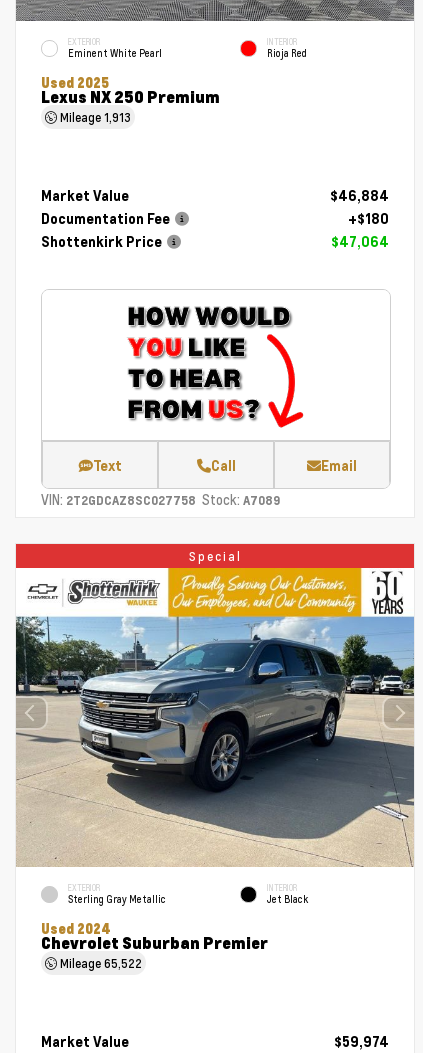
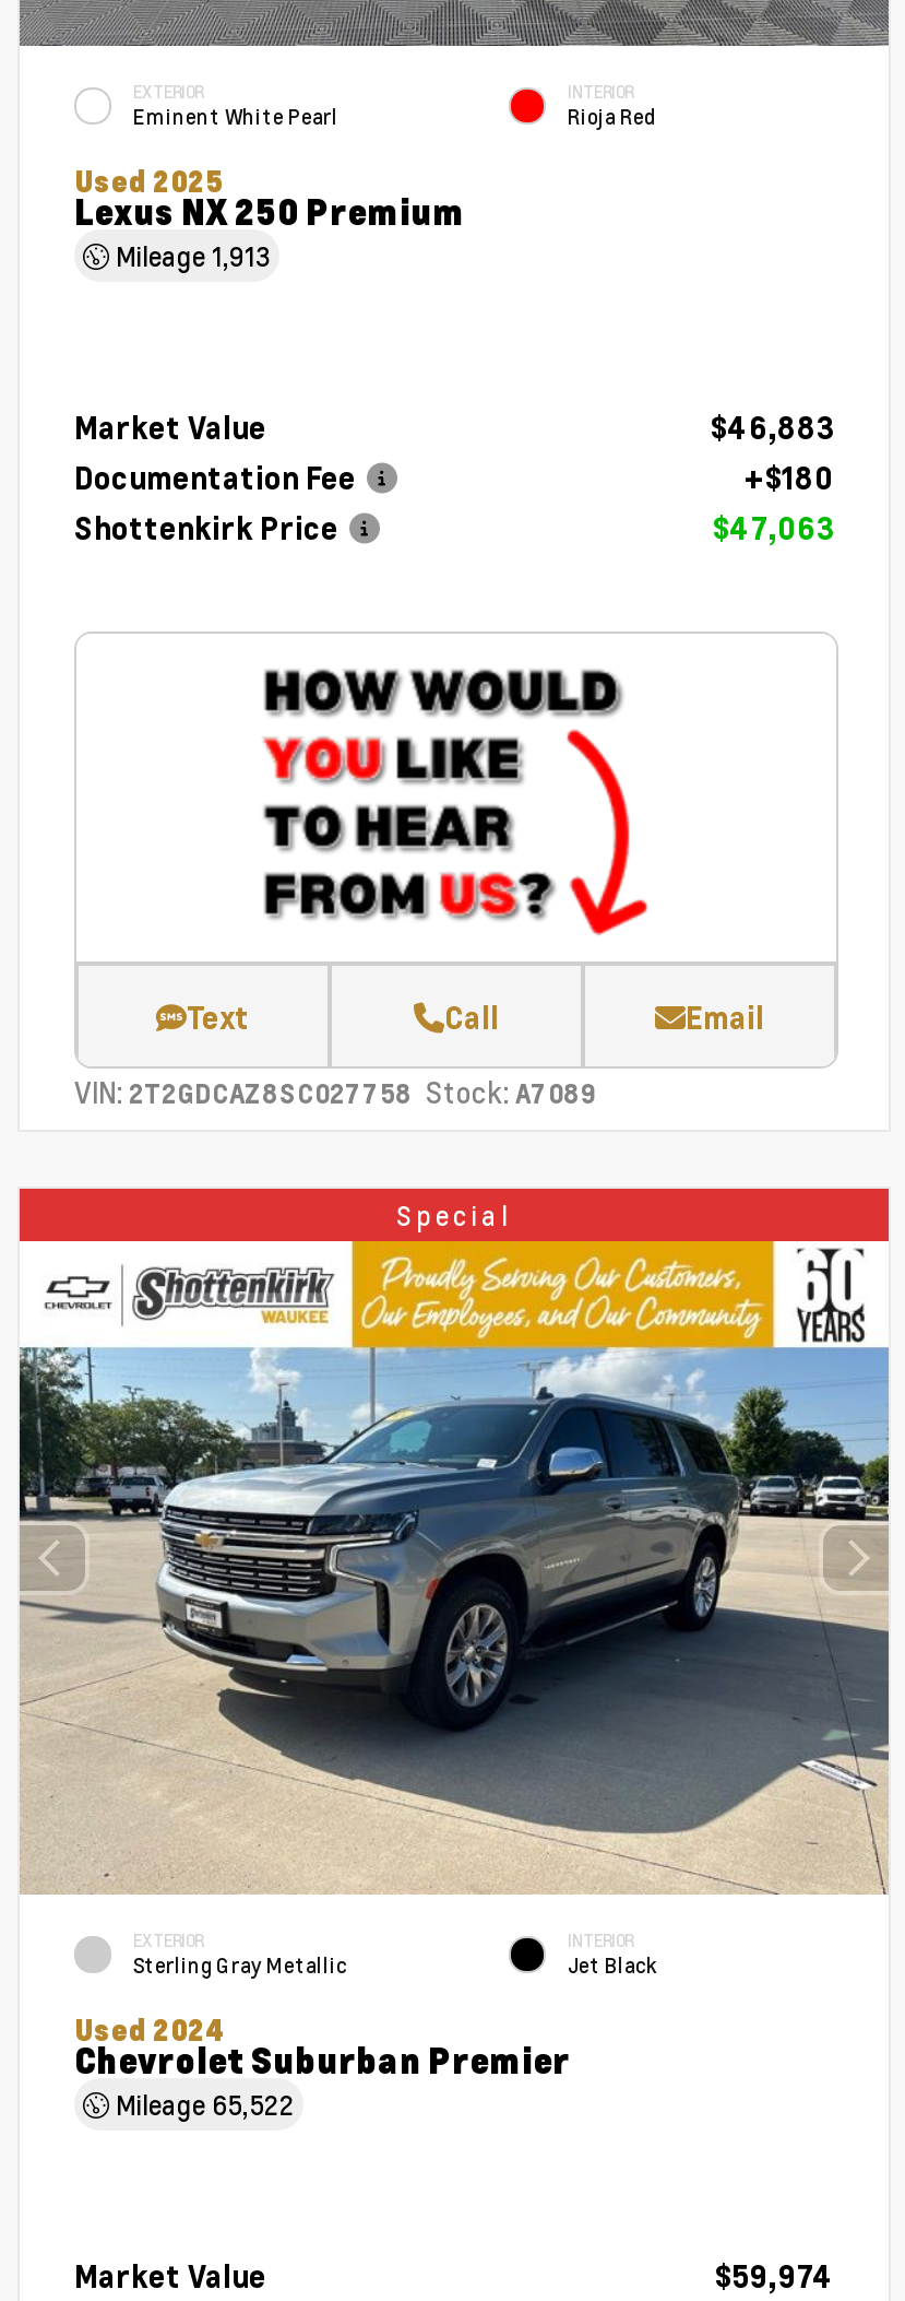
- $46,884
+ $46,883

- $47,064
+ $47,063
